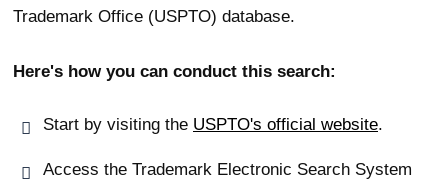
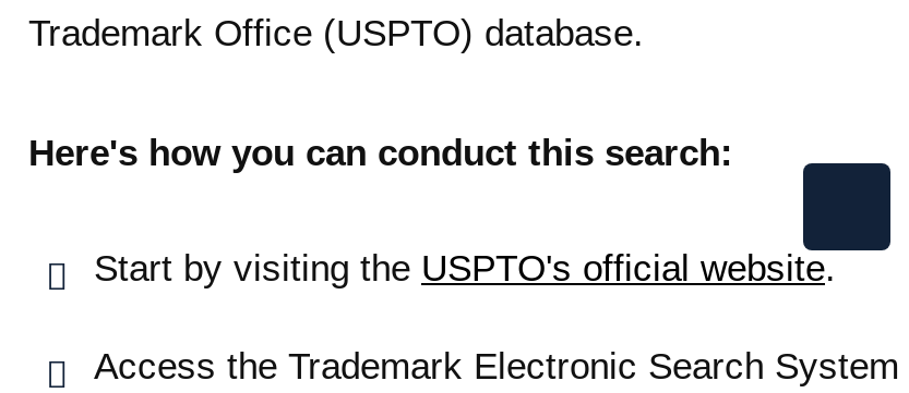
+ [image]
